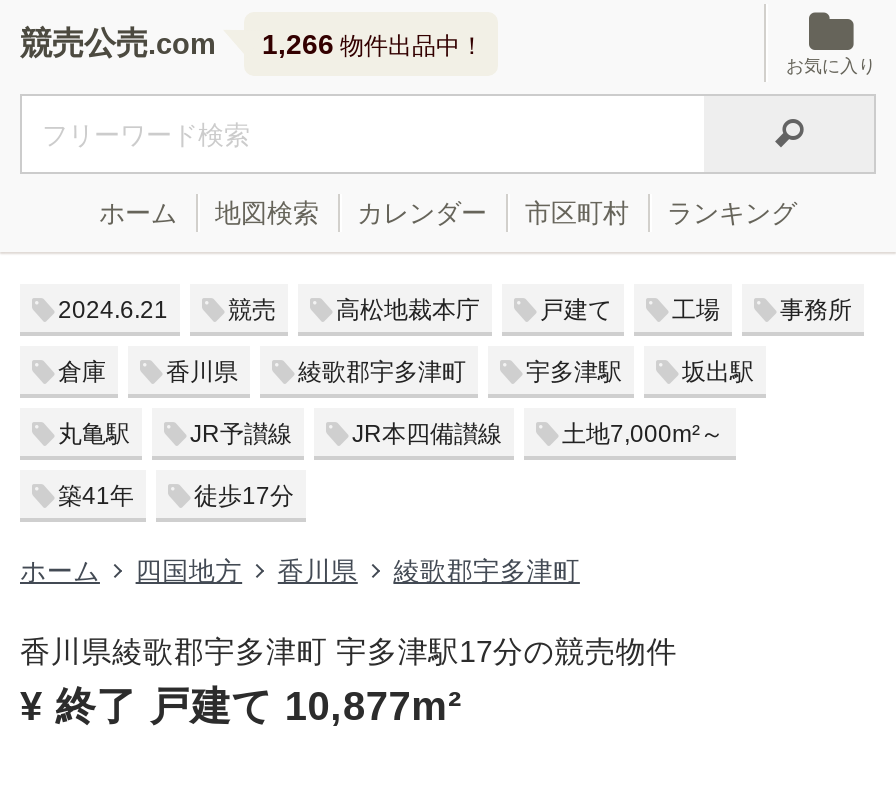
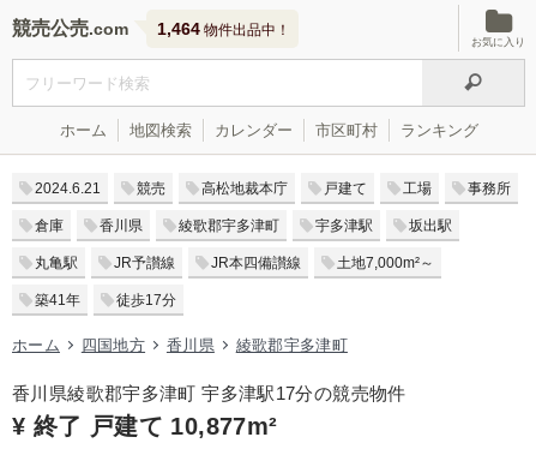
- 1,266物件出品中！
+ 1,464物件出品中！
